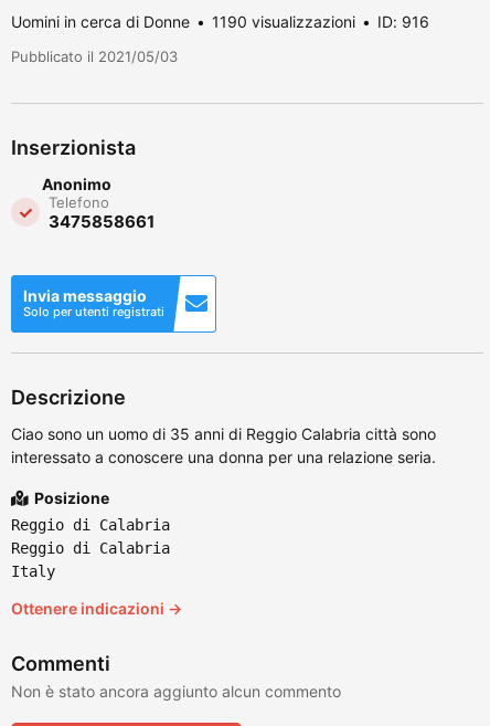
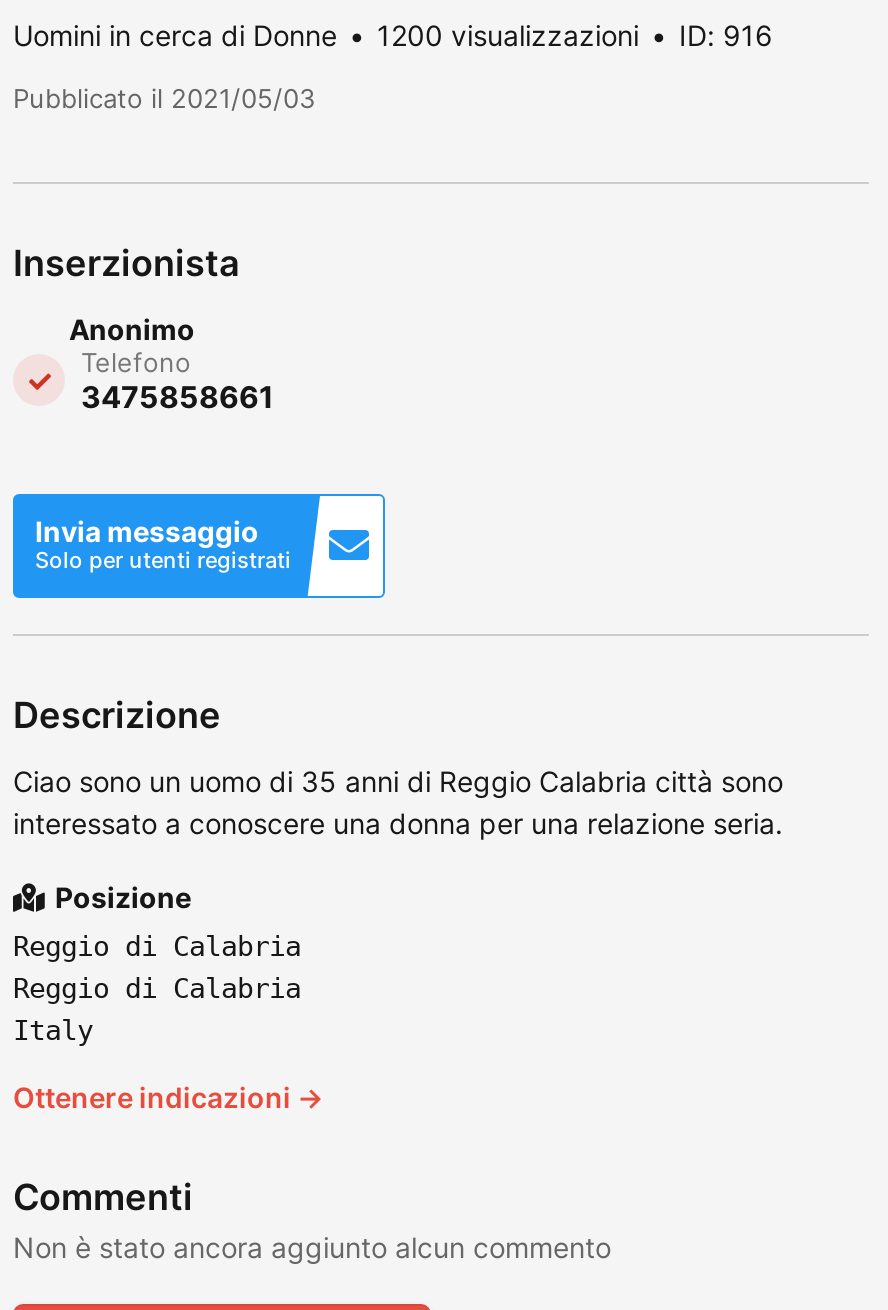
- 1190 visualizzazioni
+ 1200 visualizzazioni
